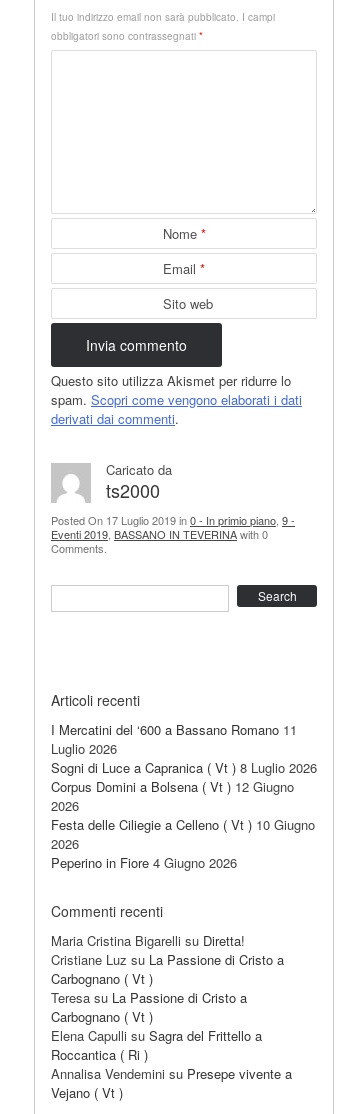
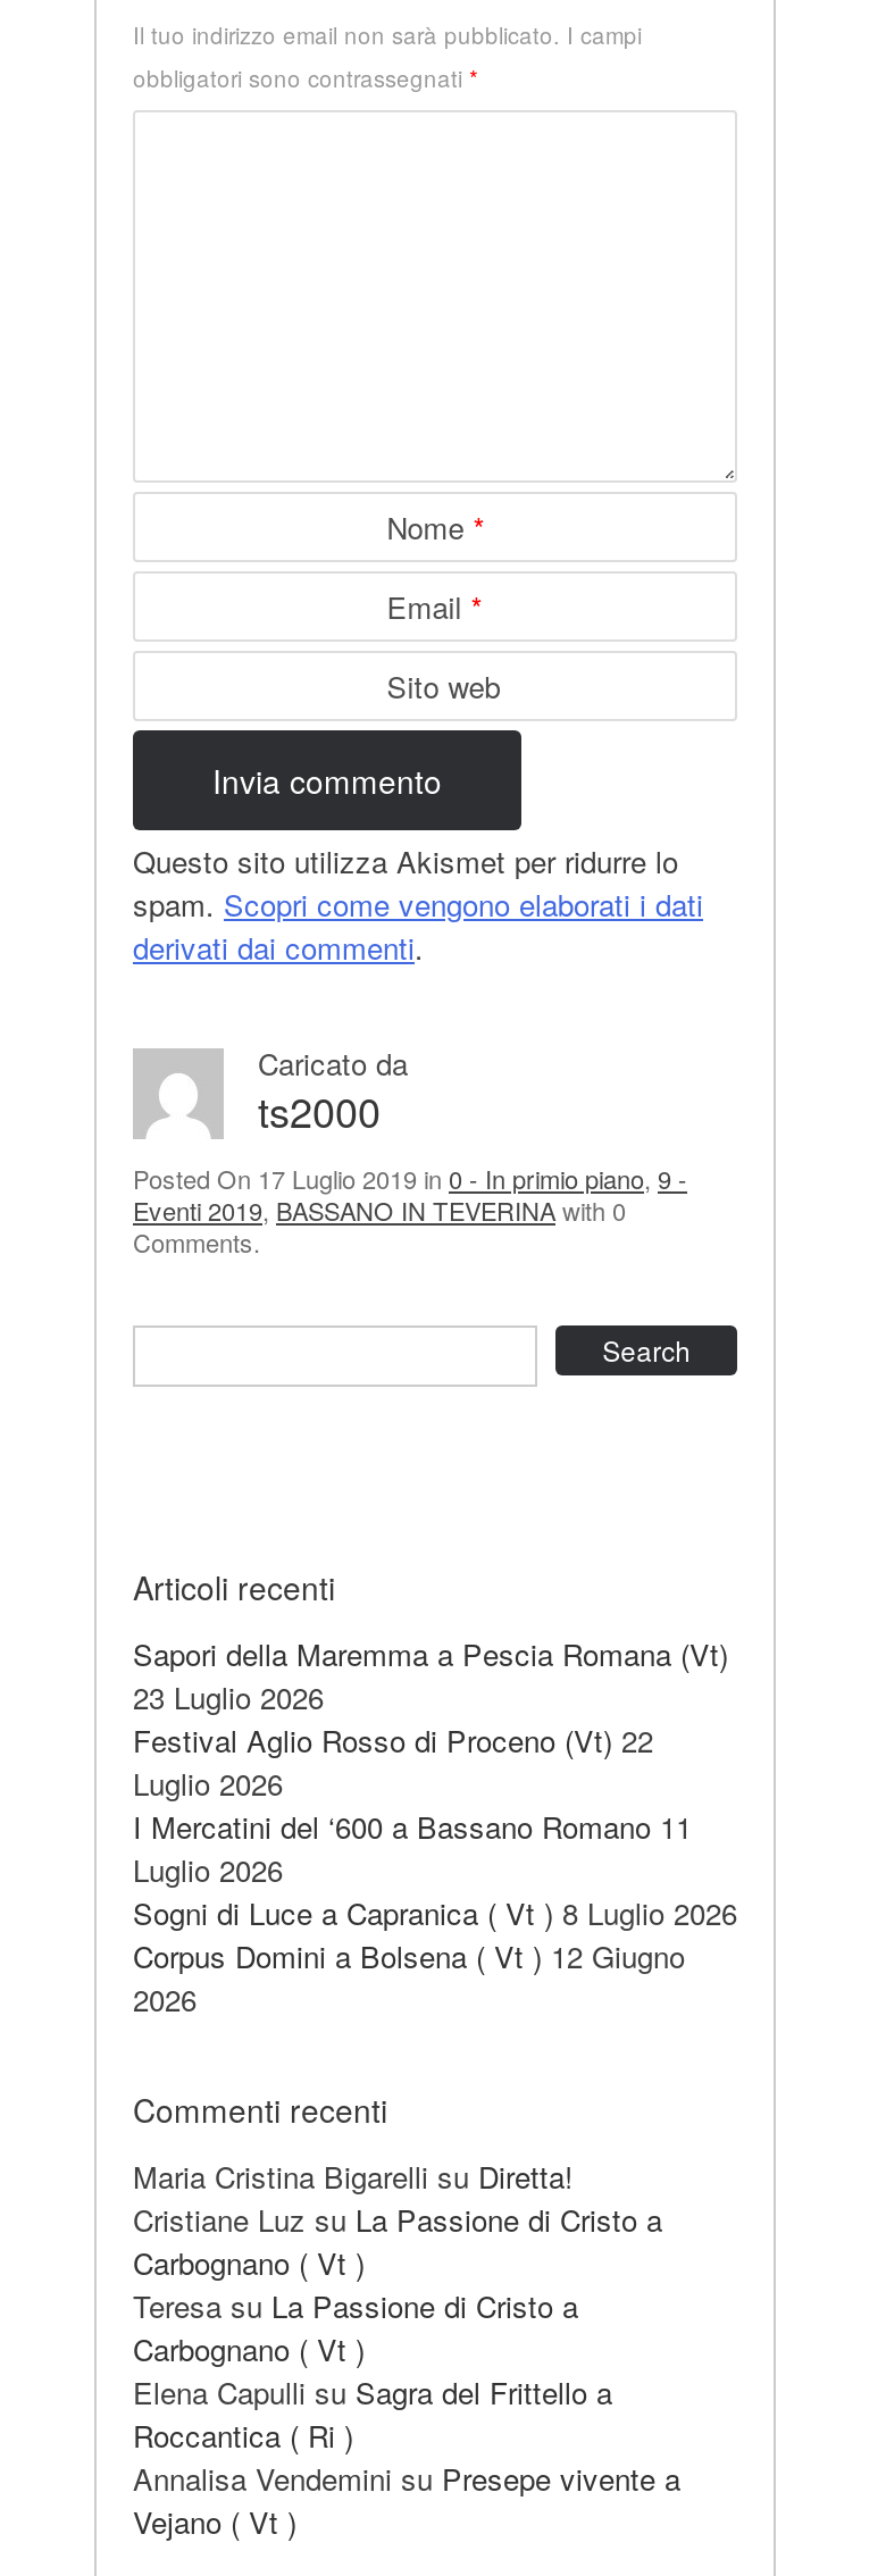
+ Sapori della Maremma a Pescia Romana (Vt)
+ 23 Luglio 2026
+ Festival Aglio Rosso di Proceno (Vt) 22
+ Luglio 2026

moved down: I Mercatini del ‘600 a Bassano Romano 11 | Luglio 2026 | Sogni di Luce a Capranica ( Vt ) 8 Luglio 2026 | Corpus Domini a Bolsena ( Vt ) 12 Giugno | 2026

- Festa delle Ciliegie a Celleno ( Vt ) 10 Giugno
- 2026
- Peperino in Fiore 4 Giugno 2026
